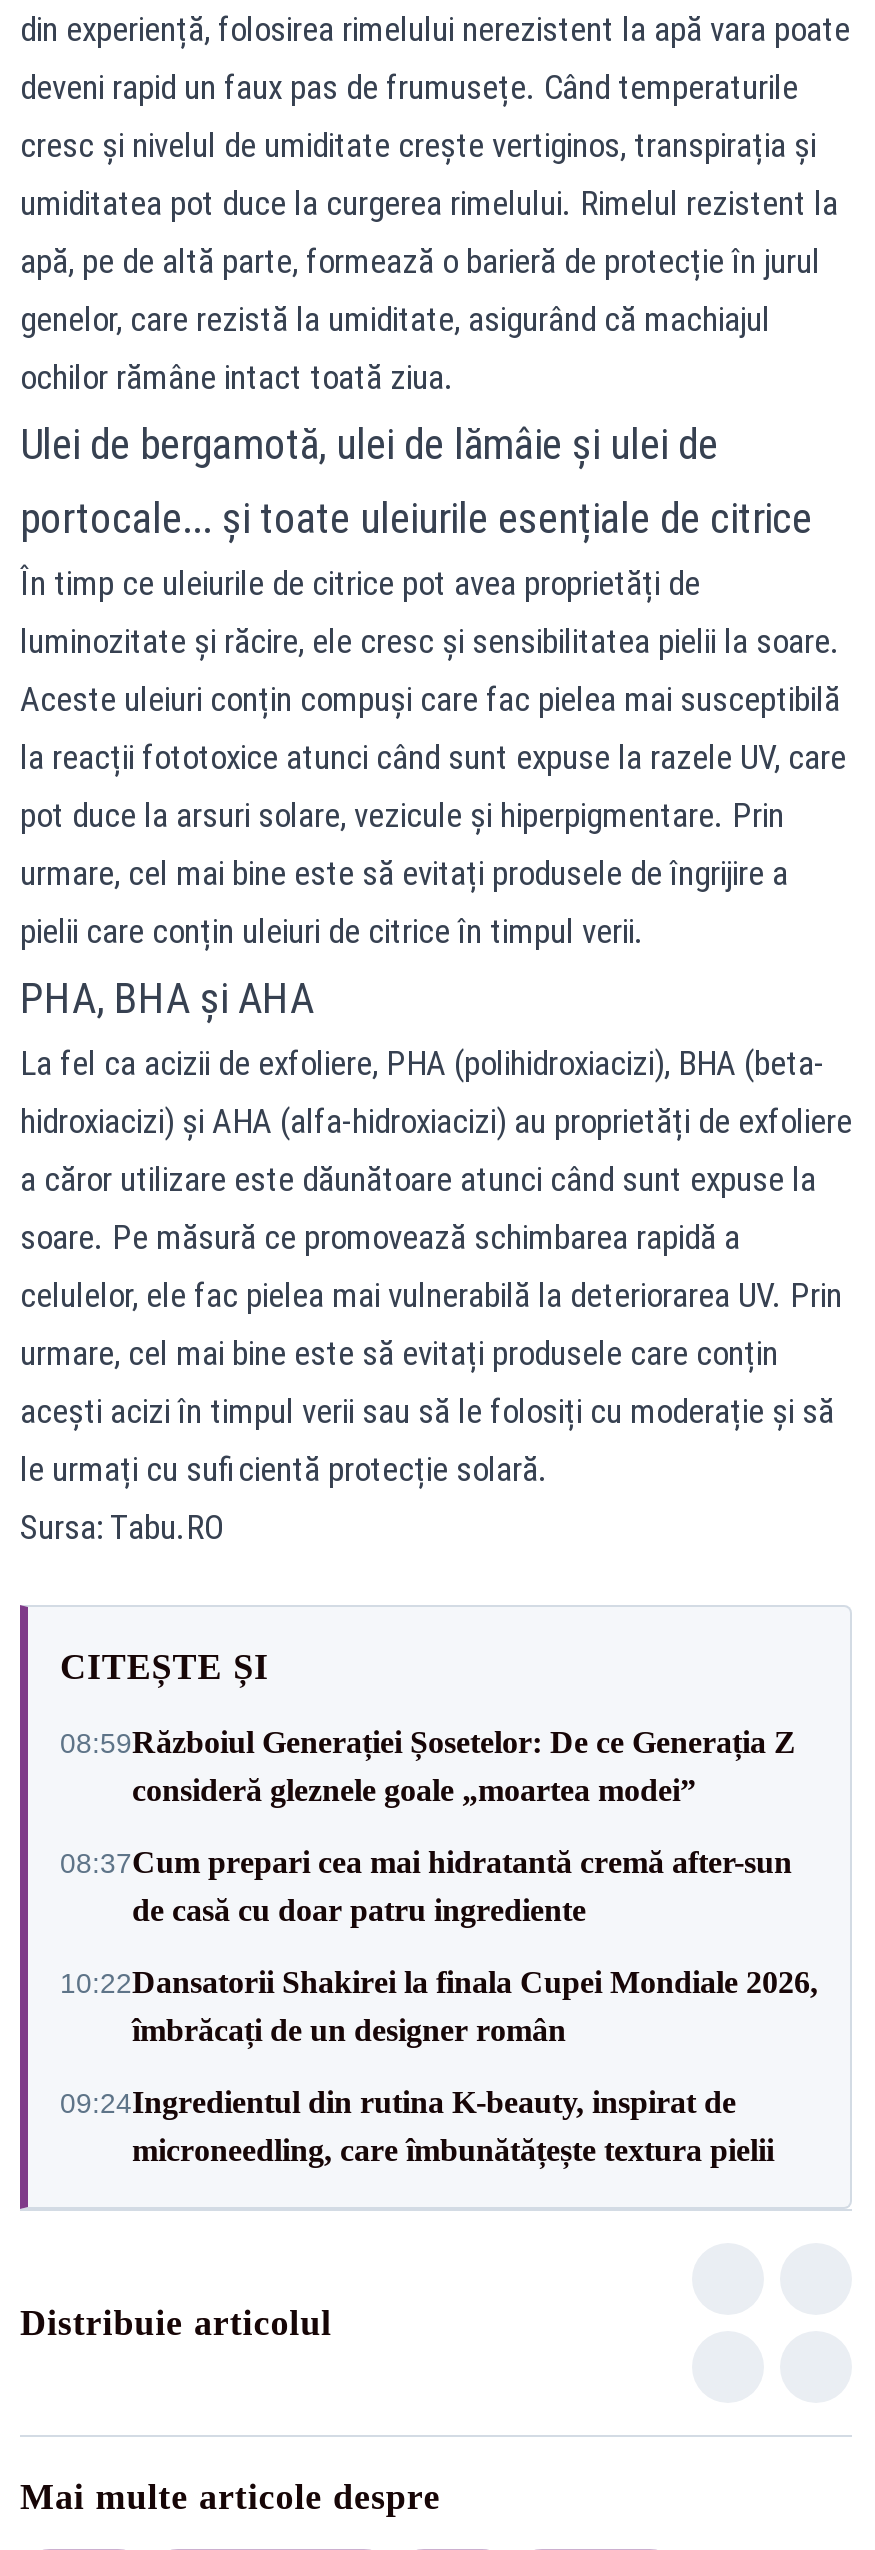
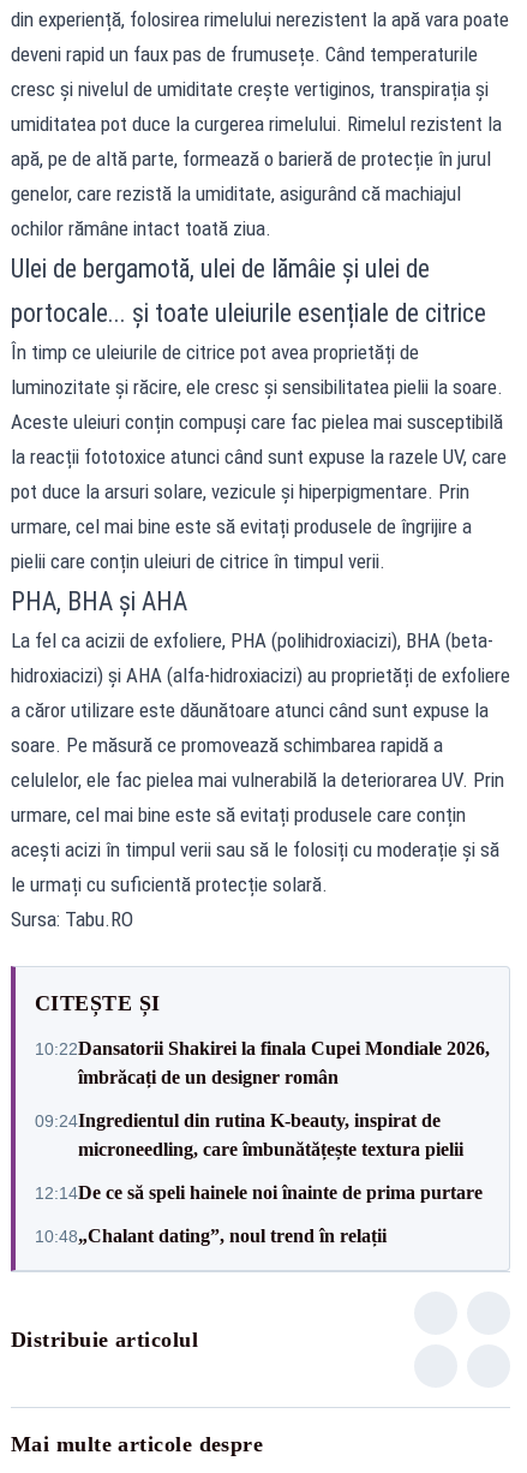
- 08:59Războiul Generației Șosetelor: De ce Generația Z
- consideră gleznele goale „moartea modei”
- 08:37Cum prepari cea mai hidratantă cremă after-sun
- de casă cu doar patru ingrediente

moved up: 10:22Dansatorii Shakirei la finala Cupei Mondiale 2026, | îmbrăcați de un designer român | 09:24Ingredientul din rutina K-beauty, inspirat de | microneedling, care îmbunătățește textura pielii

+ 12:14De ce să speli hainele noi înainte de prima purtare
+ 10:48„Chalant dating”, noul trend în relații
